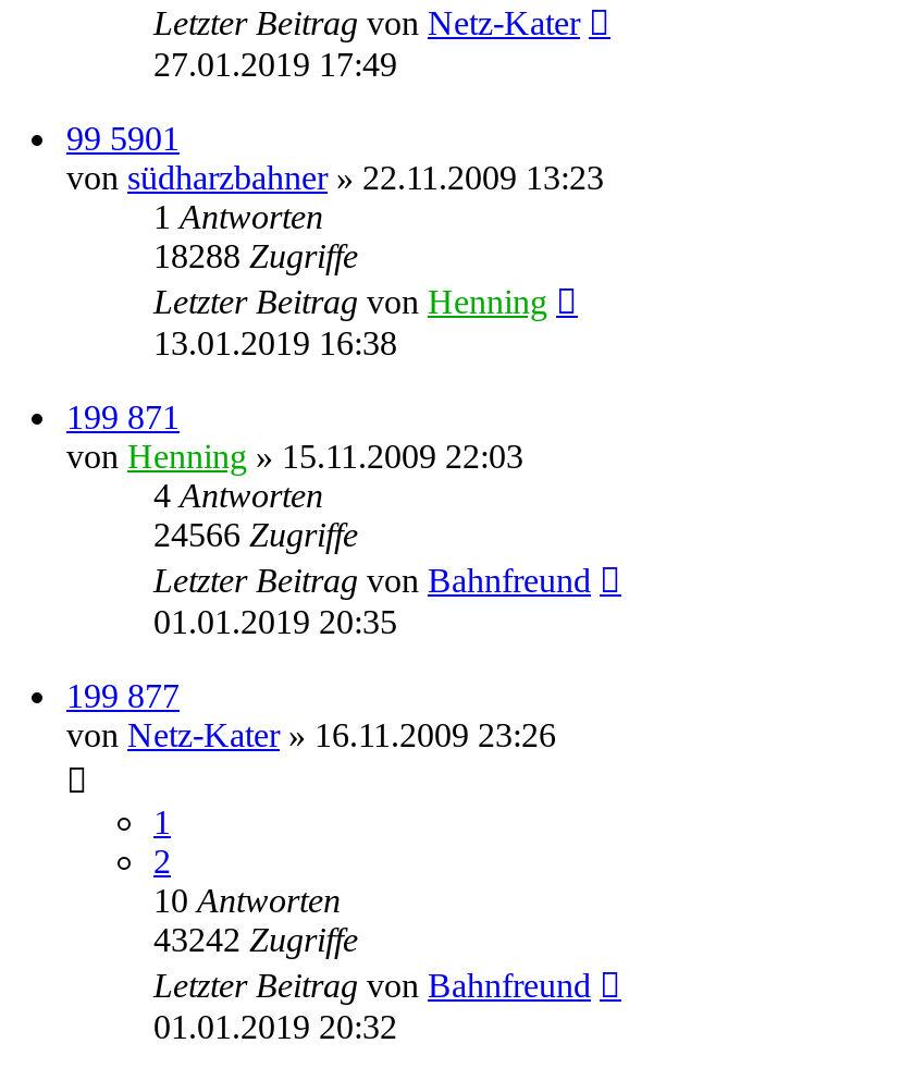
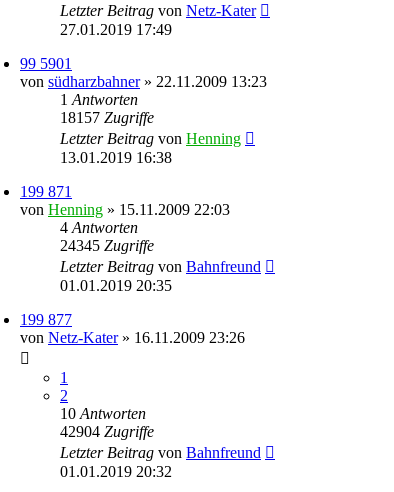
- 18288 Zugriffe
+ 18157 Zugriffe

- 24566 Zugriffe
+ 24345 Zugriffe

- 43242 Zugriffe
+ 42904 Zugriffe
